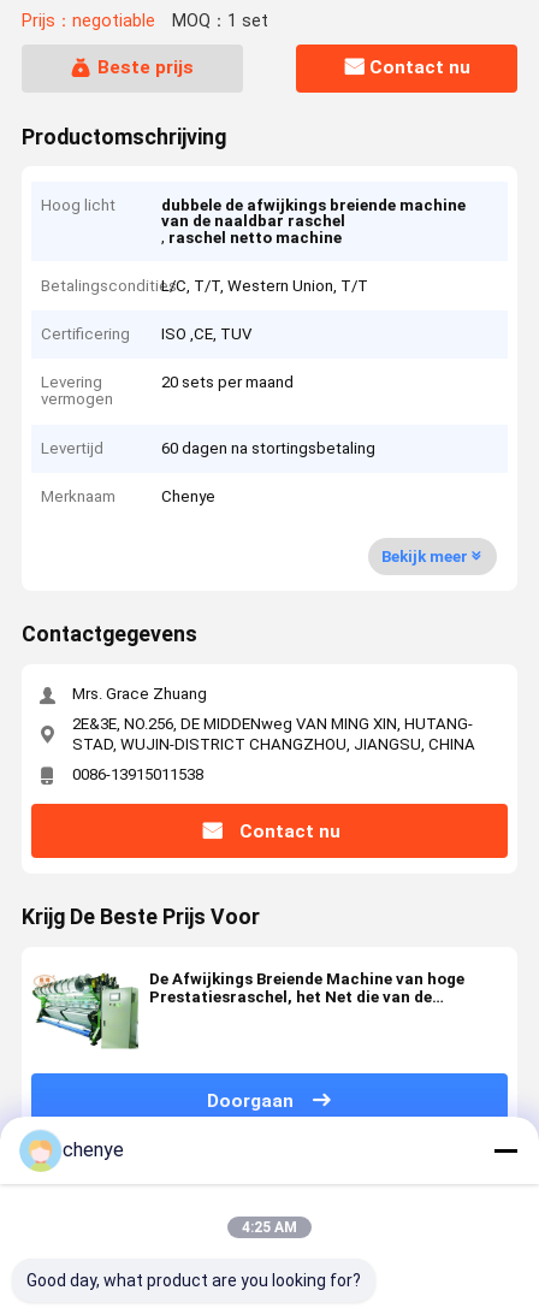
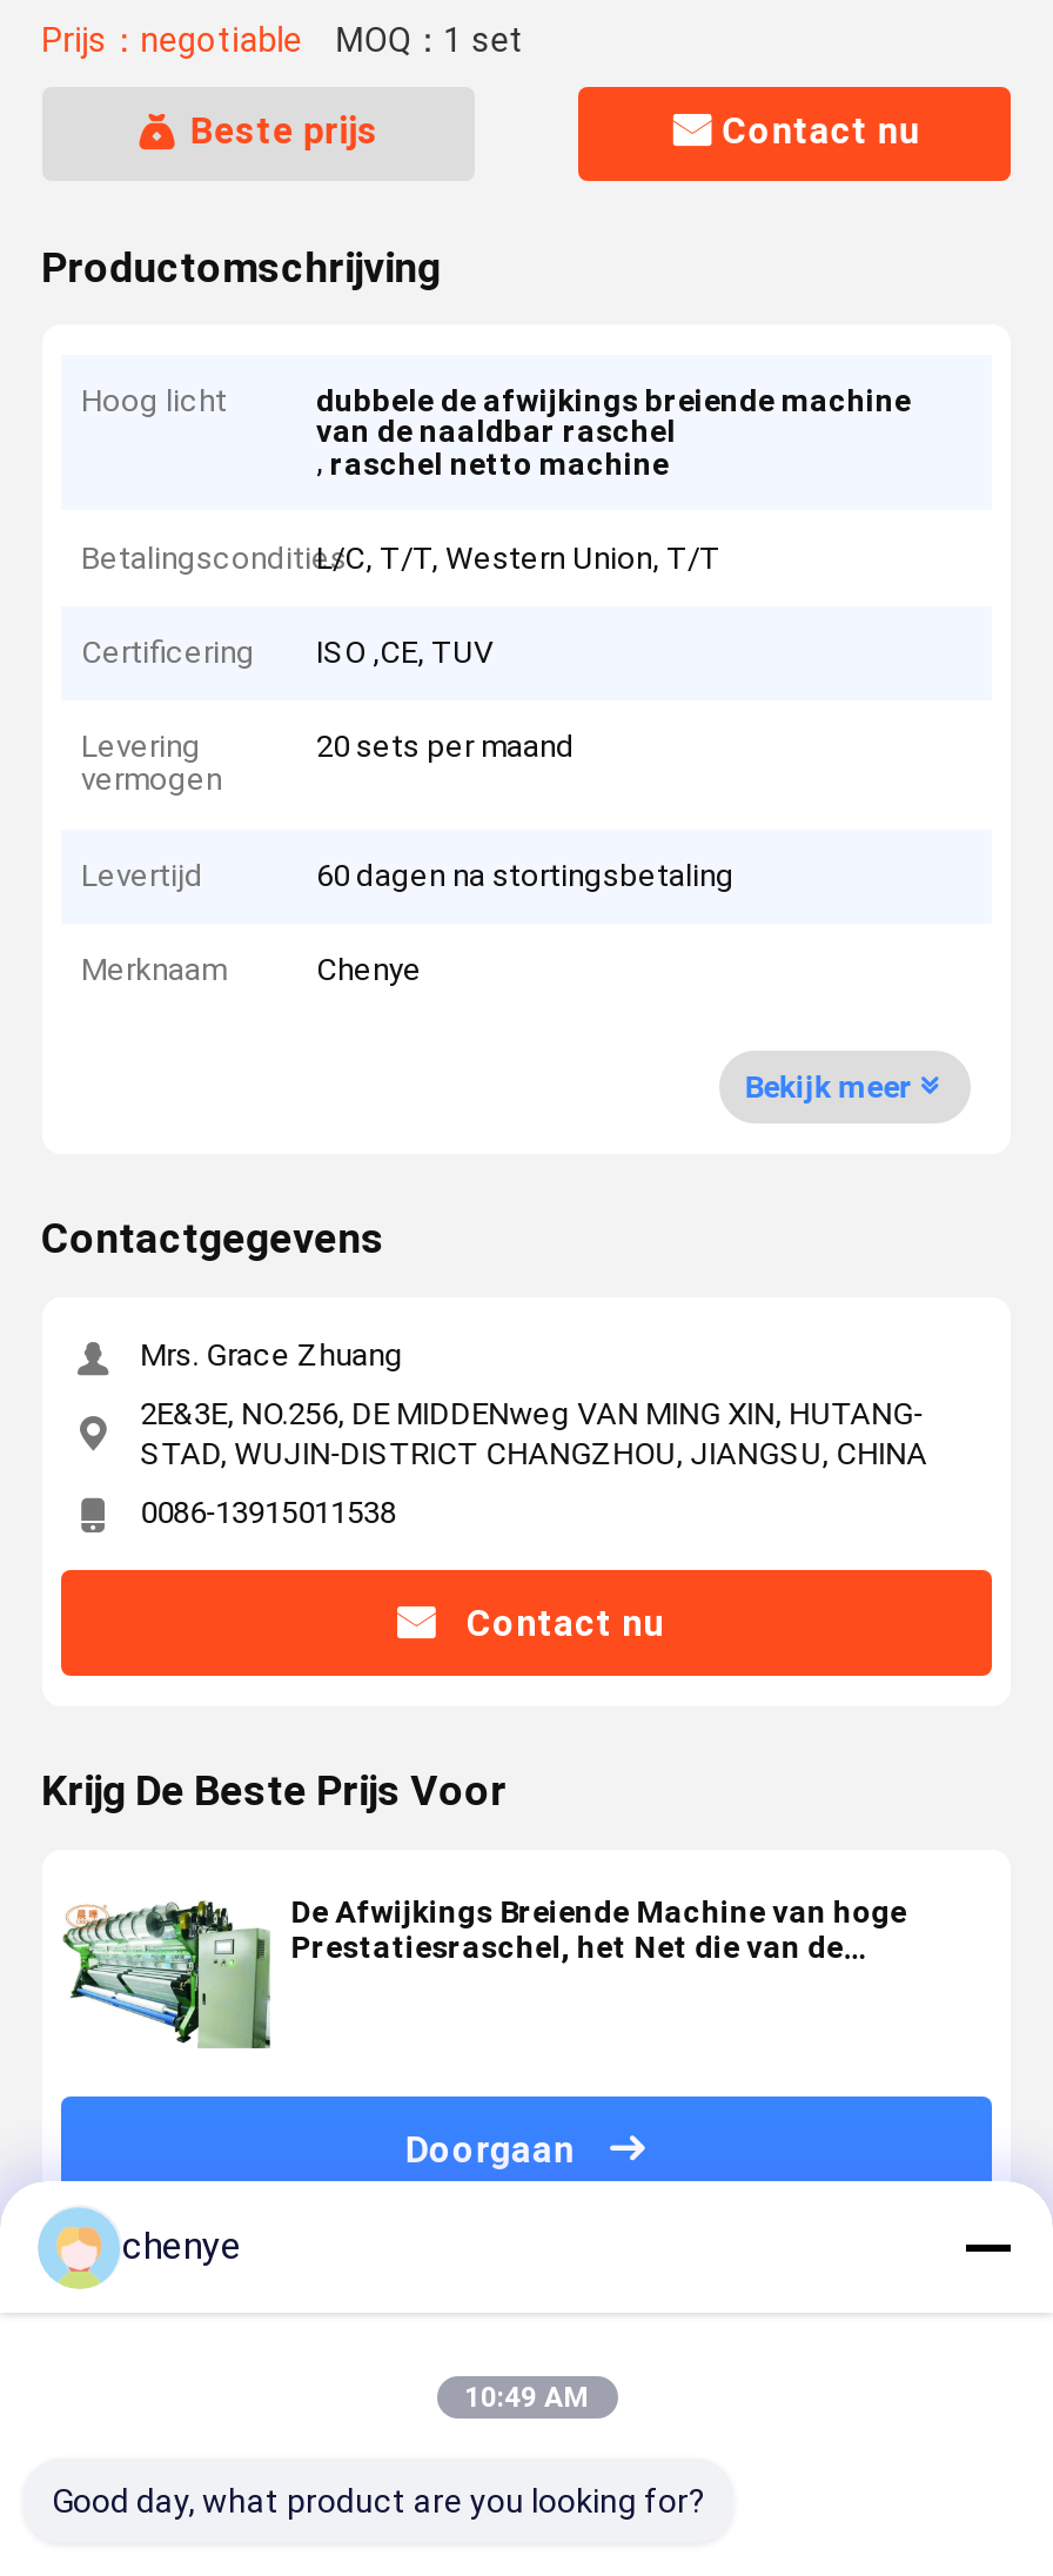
- 4:25 AM
+ 10:49 AM
